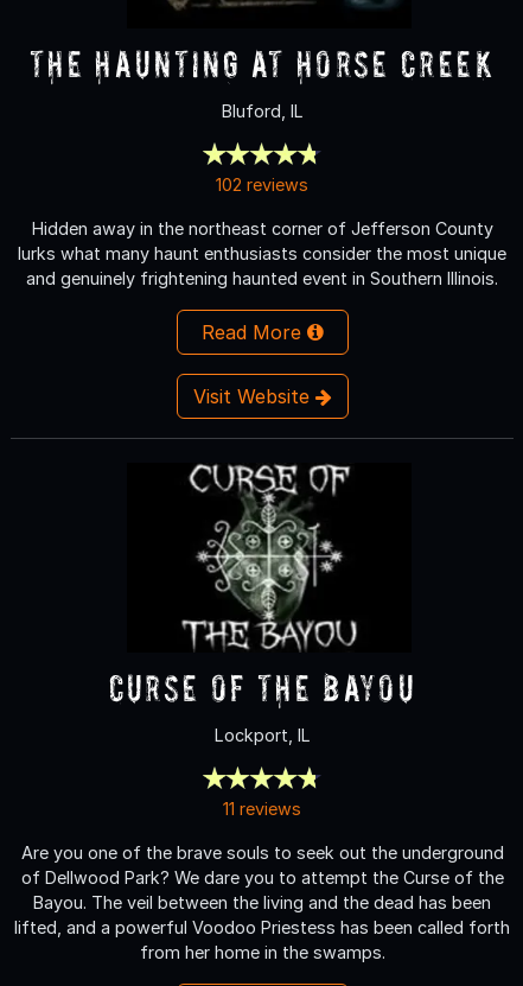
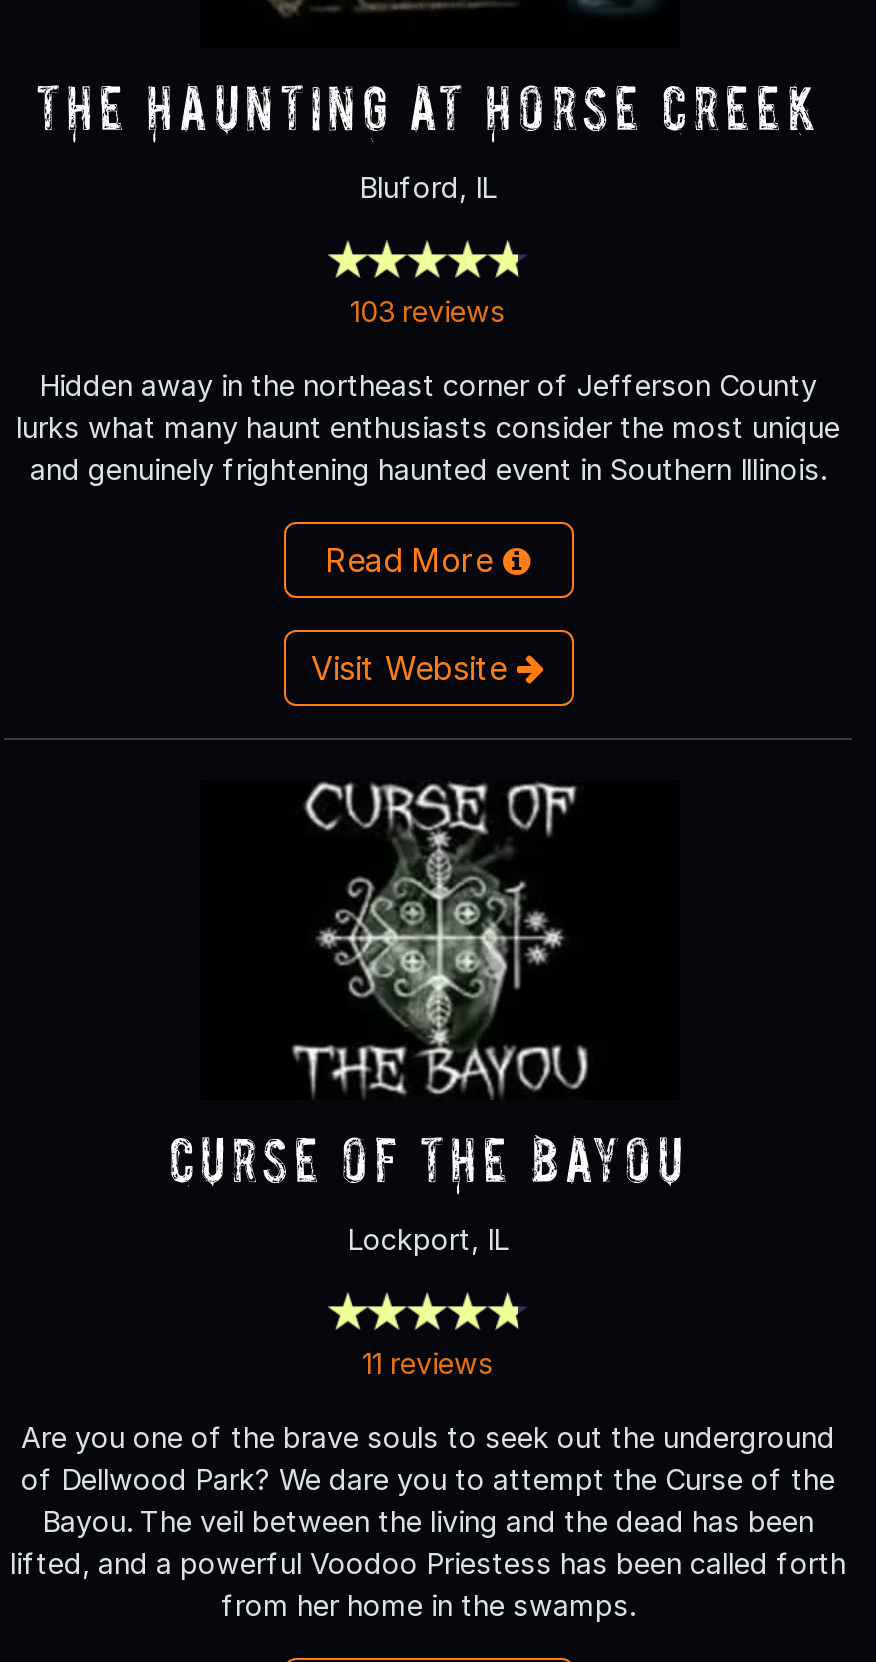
- 102 reviews
+ 103 reviews
